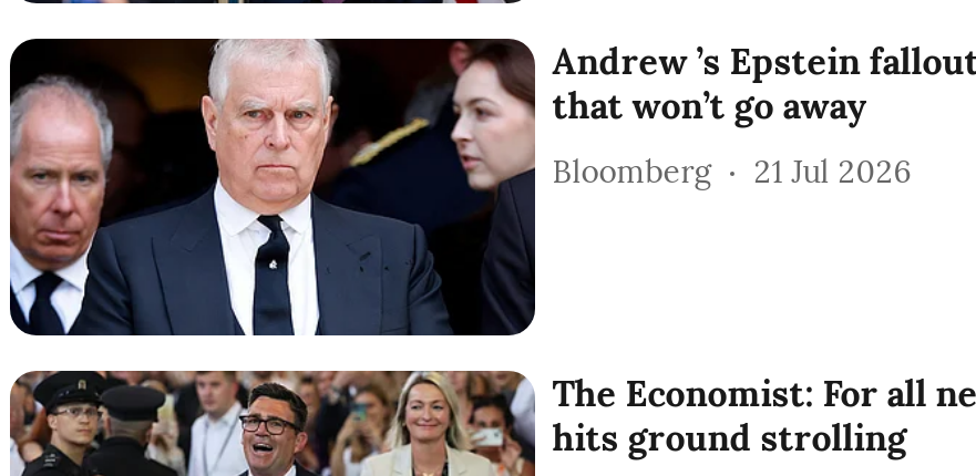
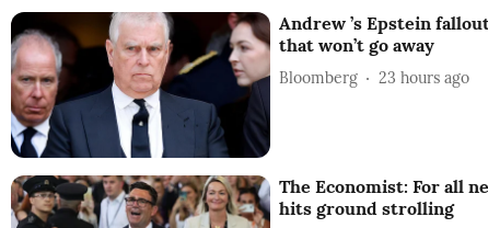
- Bloomberg 21 Jul 2026
+ Bloomberg 23 hours ago
